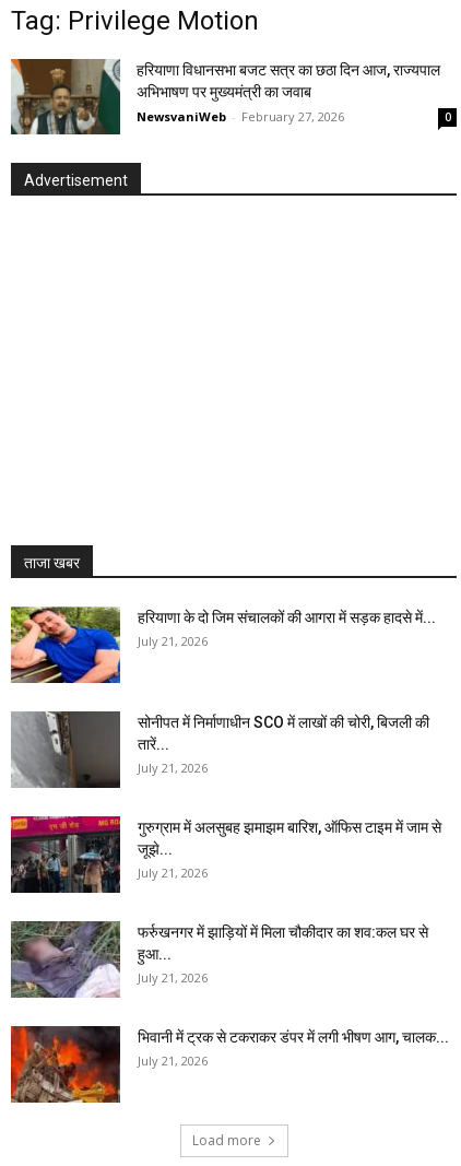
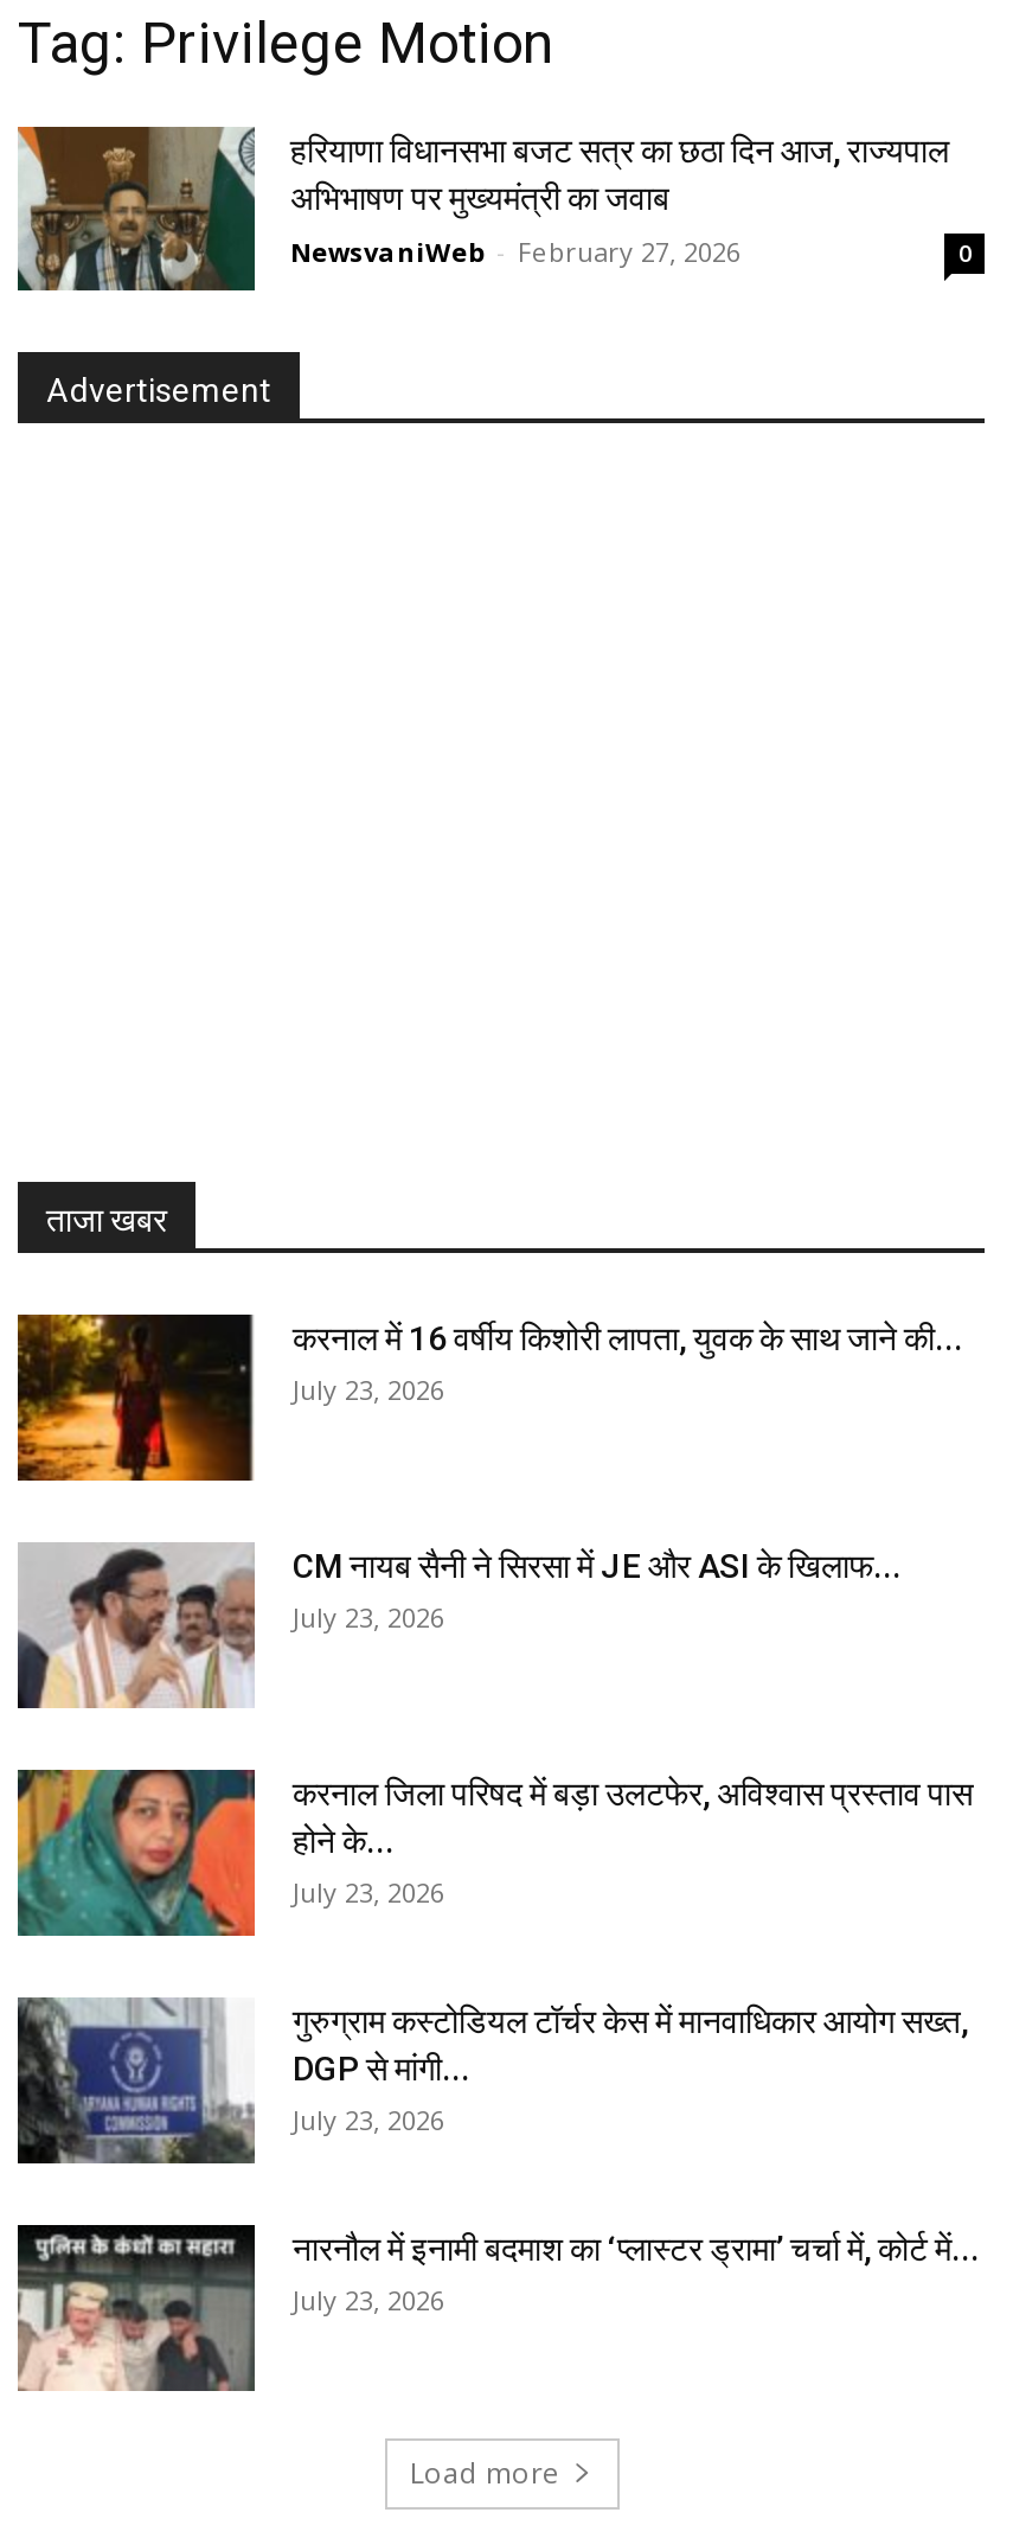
- [image]
- हरियाणा के दो जिम संचालकों की आगरा में सड़क हादसे में...
- July 21, 2026
+ [image]
+ करनाल में 16 वर्षीय किशोरी लापता, युवक के साथ जाने की...
+ July 23, 2026

- [image]
- सोनीपत में निर्माणाधीन SCO में लाखों की चोरी, बिजली की
- तारें...
- July 21, 2026
+ [image]
+ CM नायब सैनी ने सिरसा में JE और ASI के खिलाफ...
+ July 23, 2026

- [image]
- गुरुग्राम में अलसुबह झमाझम बारिश, ऑफिस टाइम में जाम से
- जूझे...
- July 21, 2026
+ [image]
+ करनाल जिला परिषद में बड़ा उलटफेर, अविश्वास प्रस्ताव पास
+ होने के...
+ July 23, 2026

- [image]
- फर्रुखनगर में झाड़ियों में मिला चौकीदार का शव:कल घर से
- हुआ...
- July 21, 2026
+ [image]
+ गुरुग्राम कस्टोडियल टॉर्चर केस में मानवाधिकार आयोग सख्त,
+ DGP से मांगी...
+ July 23, 2026

- [image]
- भिवानी में ट्रक से टकराकर डंपर में लगी भीषण आग, चालक...
- July 21, 2026
+ [image]
+ नारनौल में इनामी बदमाश का ‘प्लास्टर ड्रामा’ चर्चा में, कोर्ट में...
+ July 23, 2026
